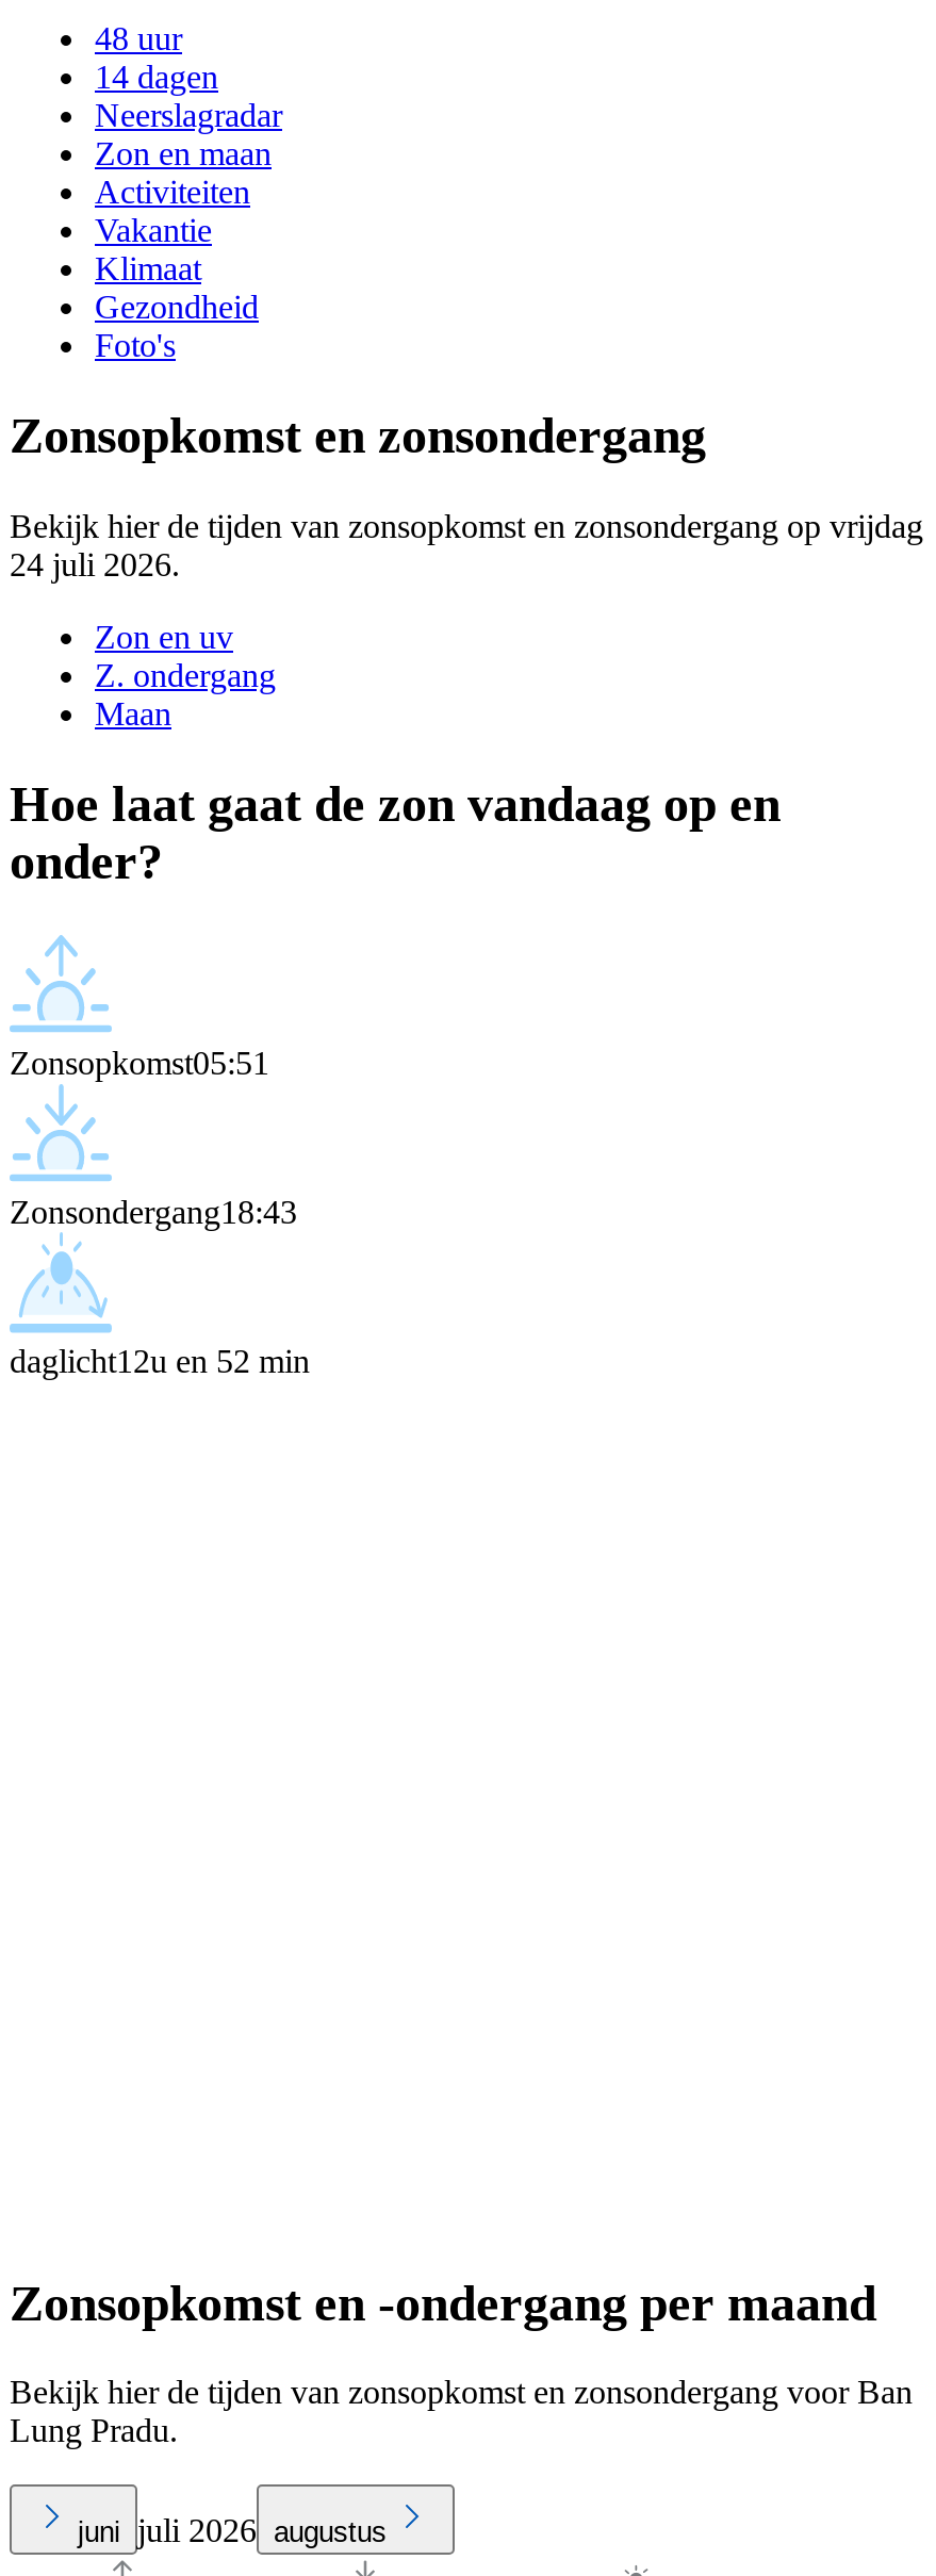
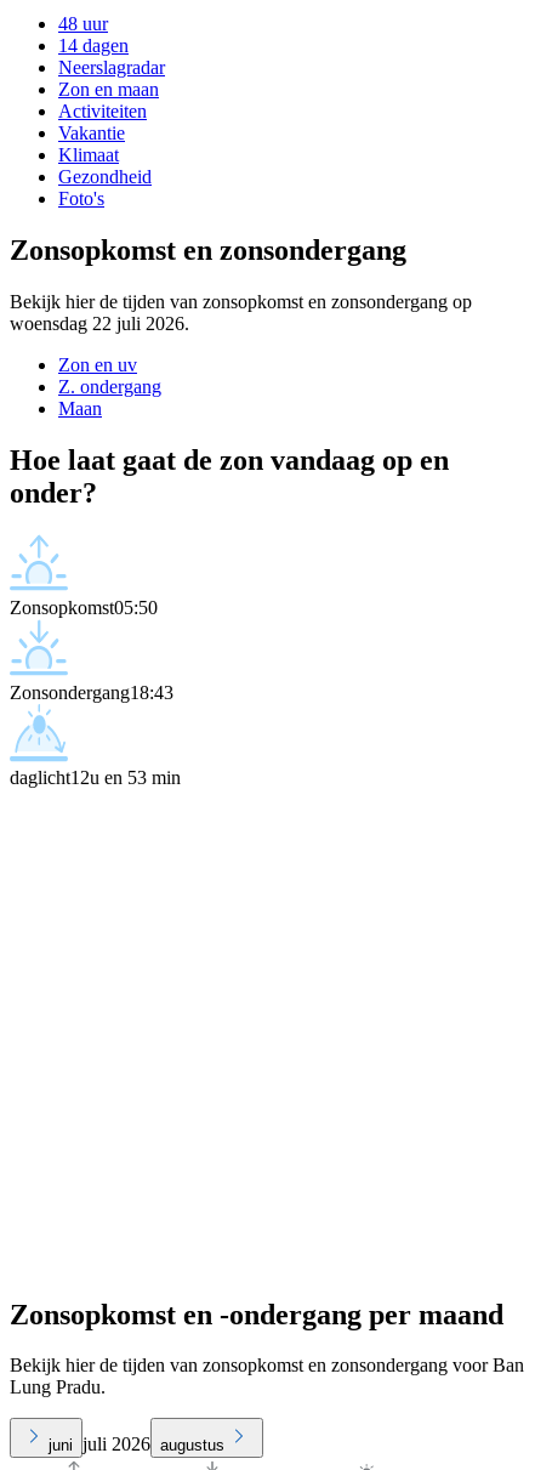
- Bekijk hier de tijden van zonsopkomst en zonsondergang op vrijdag
- 24 juli 2026.
+ Bekijk hier de tijden van zonsopkomst en zonsondergang op
+ woensdag 22 juli 2026.

- Zonsopkomst05:51
+ Zonsopkomst05:50

- daglicht12u en 52 min
+ daglicht12u en 53 min
